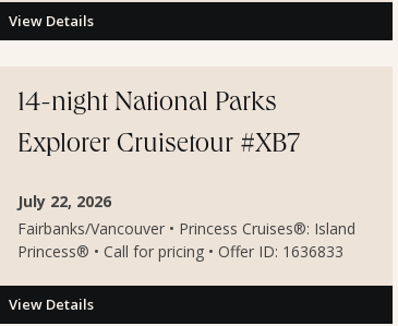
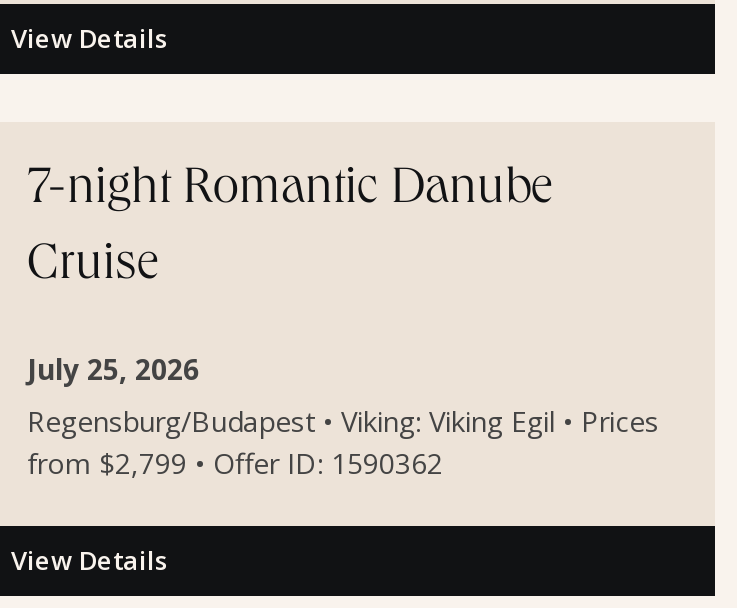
- 14-night National Parks
+ 7-night Romantic Danube

- Explorer Cruisetour #XB7
+ Cruise

- July 22, 2026
- Fairbanks/Vancouver • Princess Cruises®: Island
- Princess® • Call for pricing • Offer ID: 1636833
+ July 25, 2026
+ Regensburg/Budapest • Viking: Viking Egil • Prices
+ from $2,799 • Offer ID: 1590362
